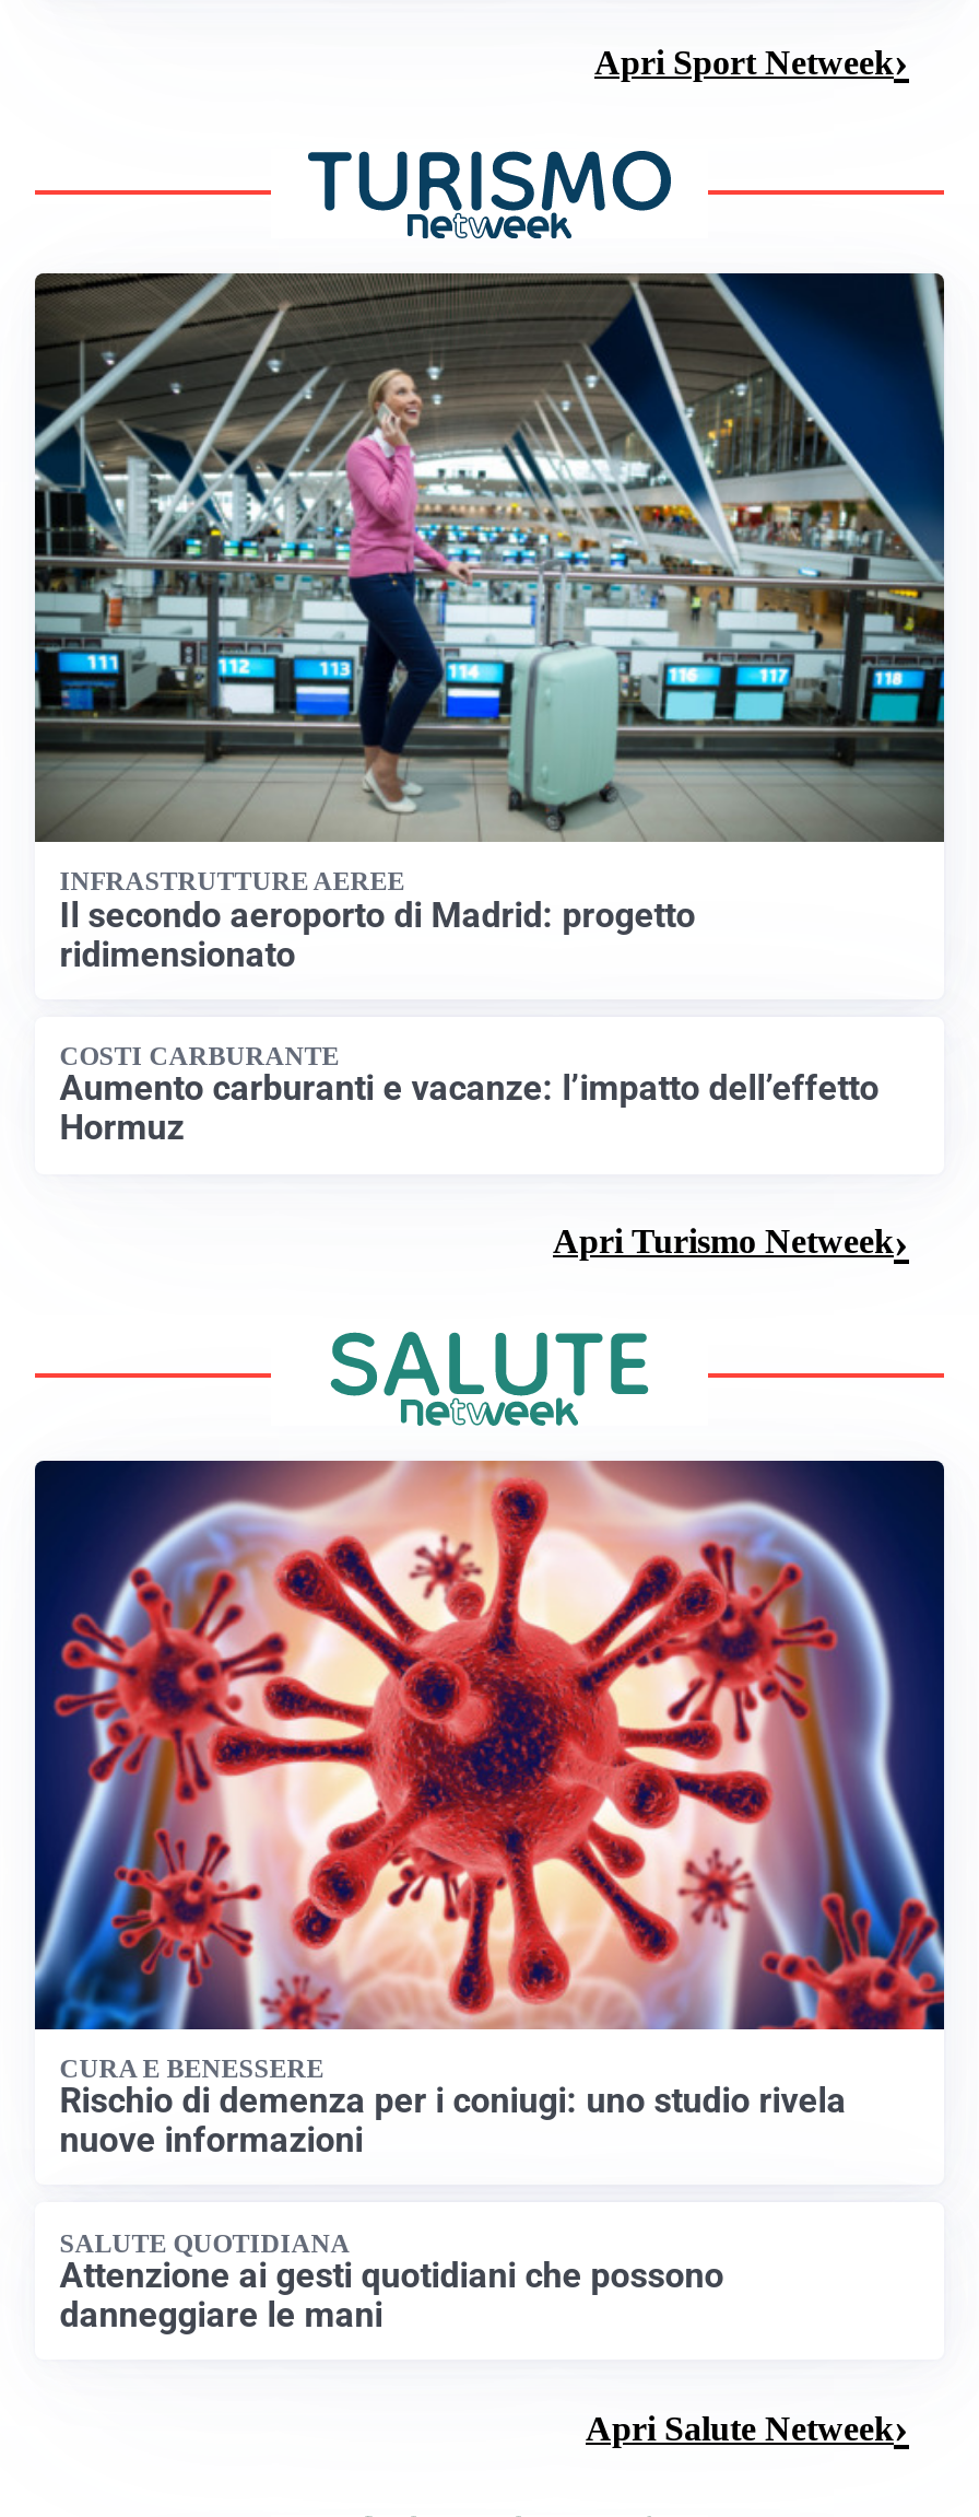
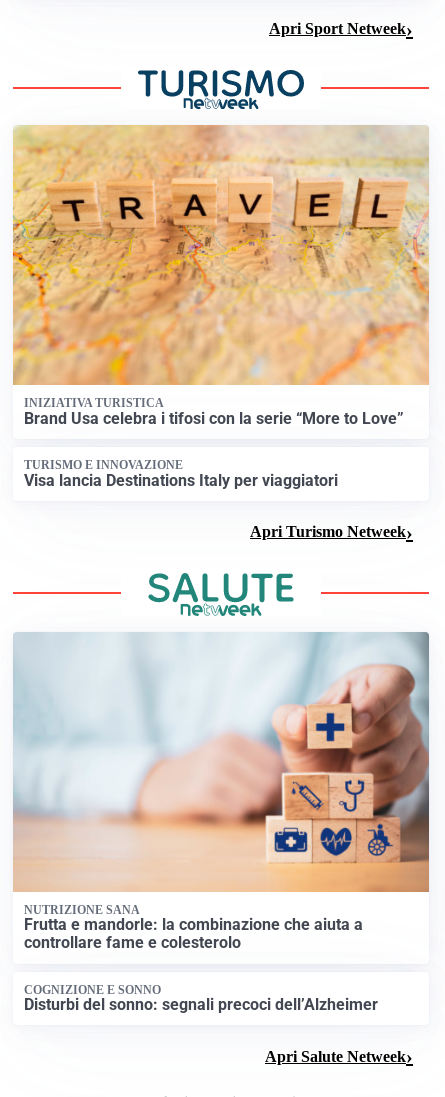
- [image]
- INFRASTRUTTURE AEREE
- Il secondo aeroporto di Madrid: progetto
- ridimensionato
+ [image]
+ INIZIATIVA TURISTICA
+ Brand Usa celebra i tifosi con la serie “More to Love”

- COSTI CARBURANTE
- Aumento carburanti e vacanze: l’impatto dell’effetto
- Hormuz
+ TURISMO E INNOVAZIONE
+ Visa lancia Destinations Italy per viaggiatori

- [image]
- CURA E BENESSERE
- Rischio di demenza per i coniugi: uno studio rivela
- nuove informazioni
+ [image]
+ NUTRIZIONE SANA
+ Frutta e mandorle: la combinazione che aiuta a
+ controllare fame e colesterolo

- SALUTE QUOTIDIANA
- Attenzione ai gesti quotidiani che possono
- danneggiare le mani
+ COGNIZIONE E SONNO
+ Disturbi del sonno: segnali precoci dell’Alzheimer
